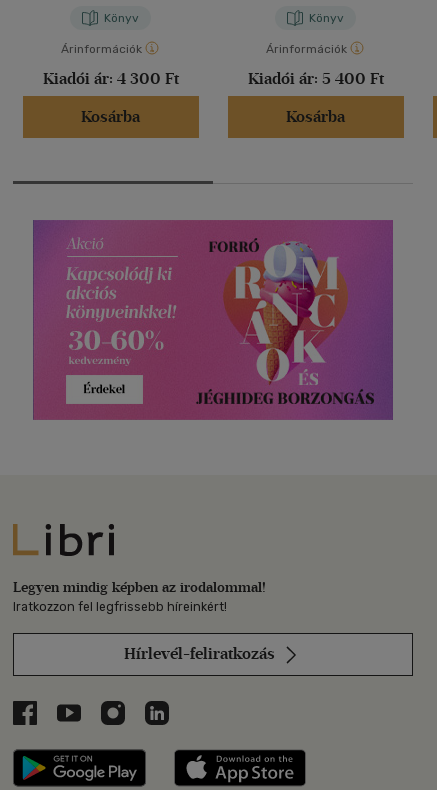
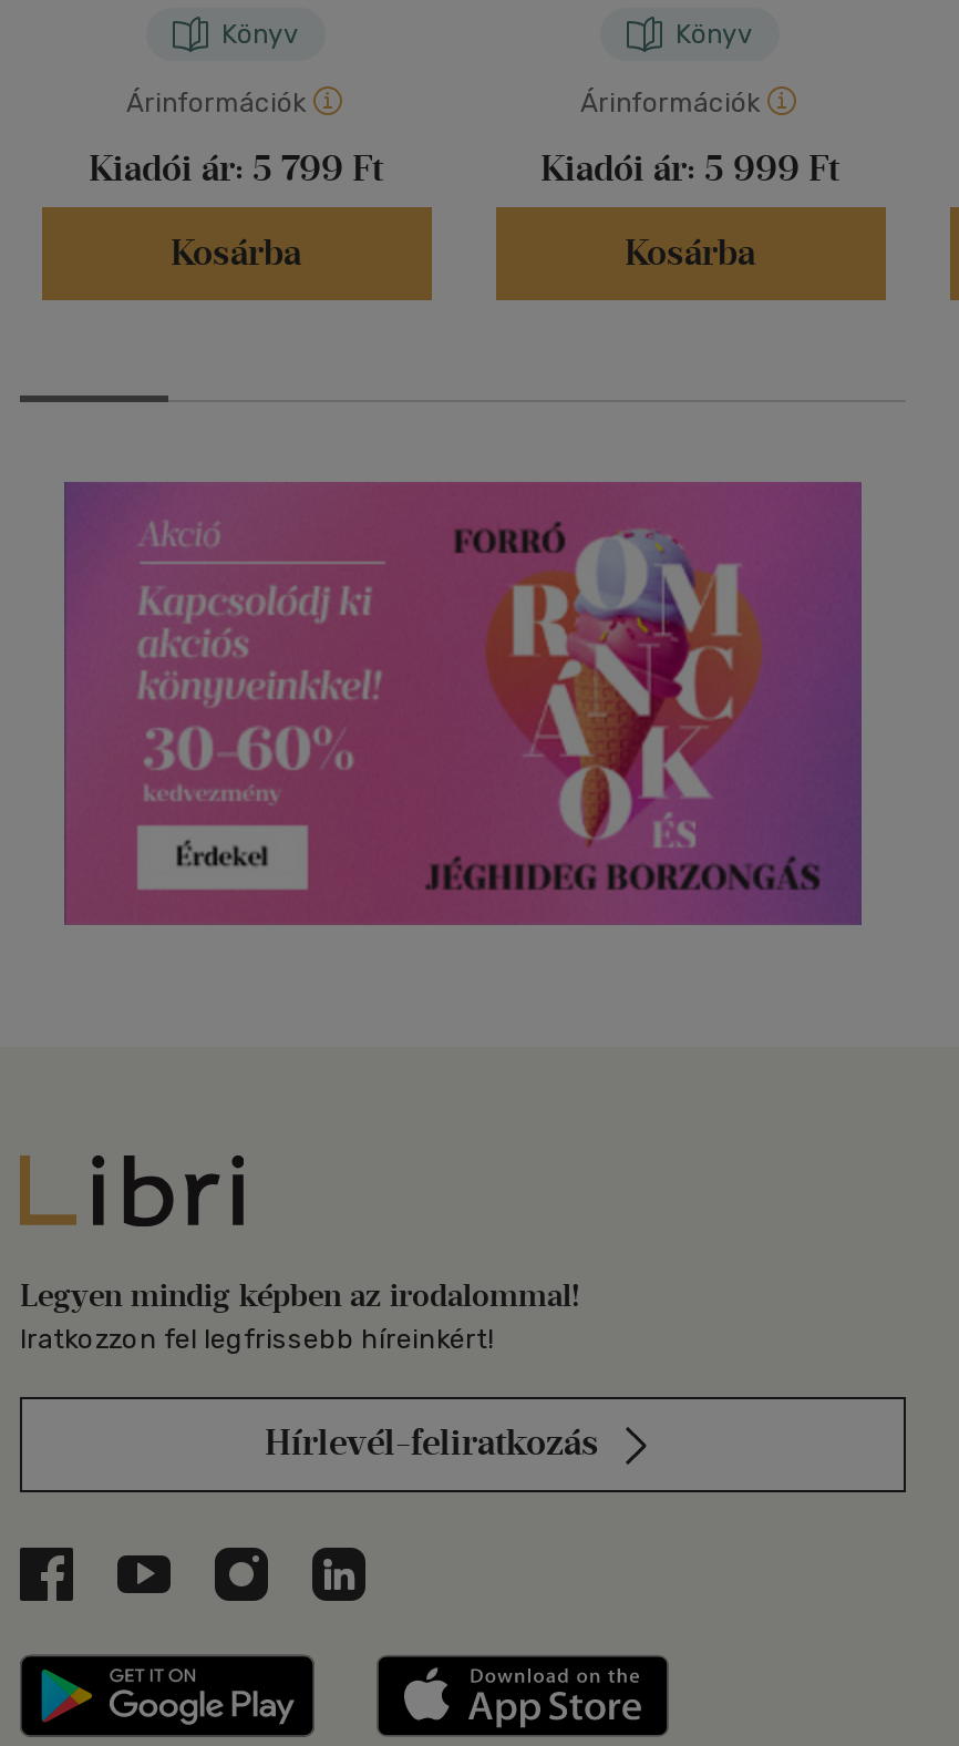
- Kiadói ár: 4 300 Ft
+ Kiadói ár: 5 799 Ft

- Kiadói ár: 5 400 Ft
+ Kiadói ár: 5 999 Ft
